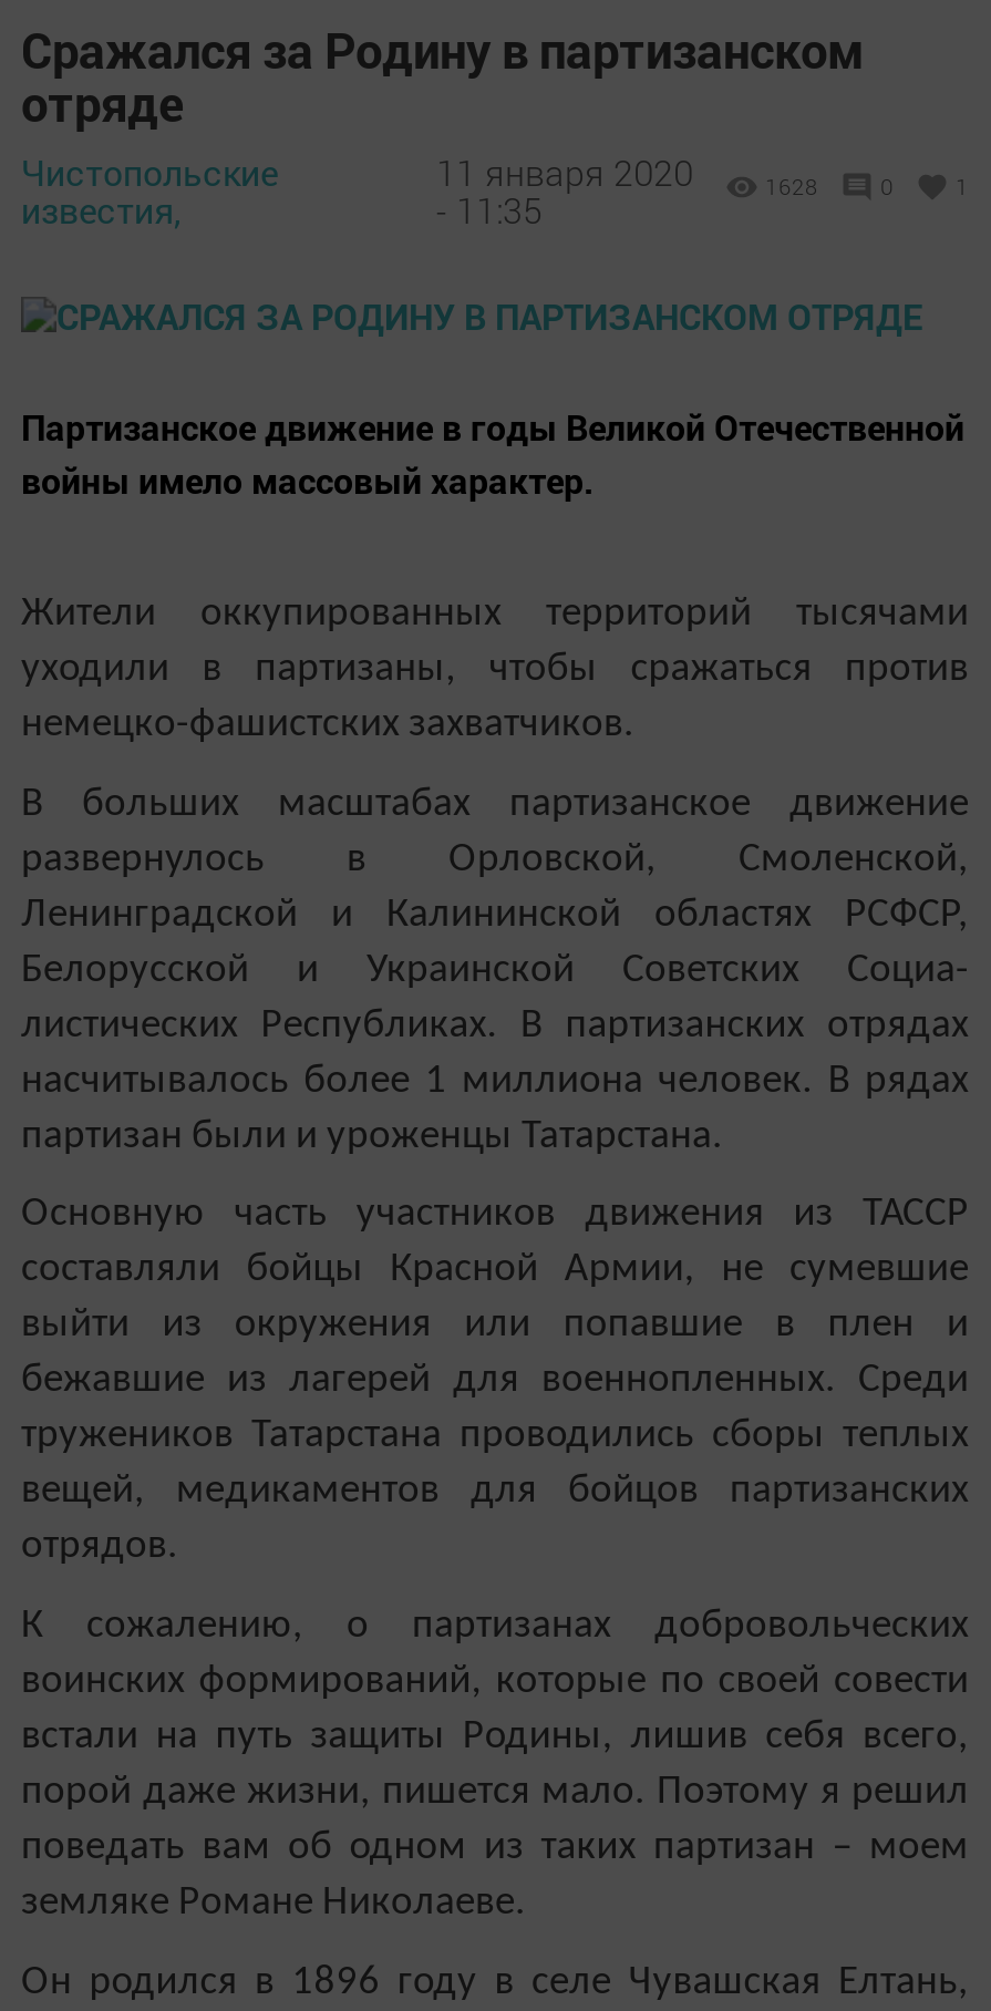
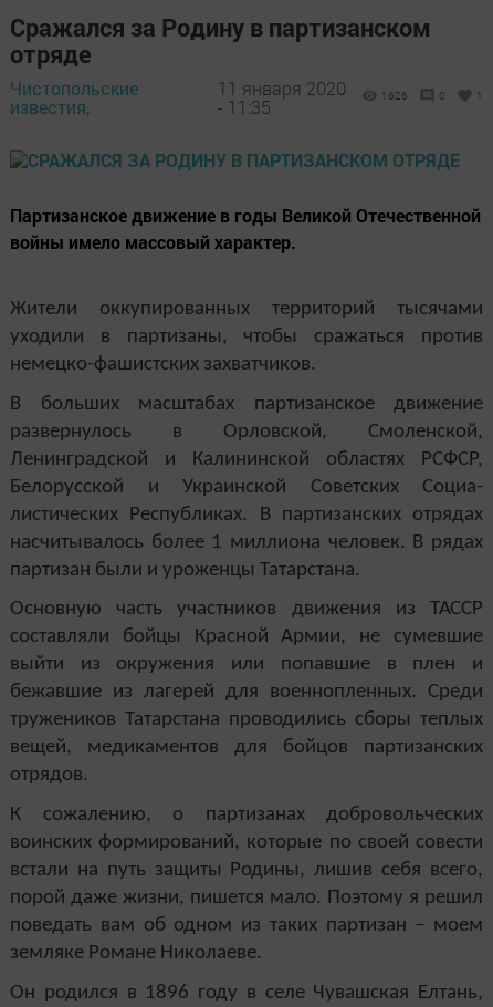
- 1628
+ 1626
